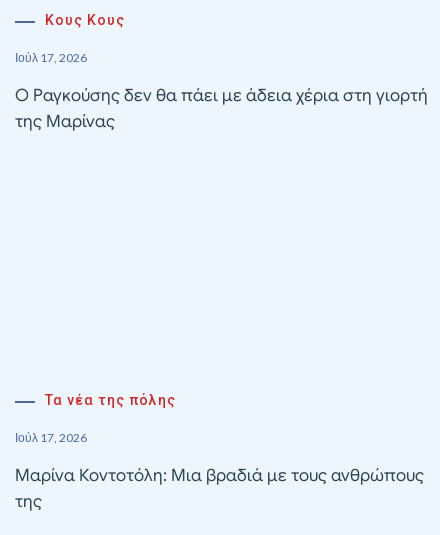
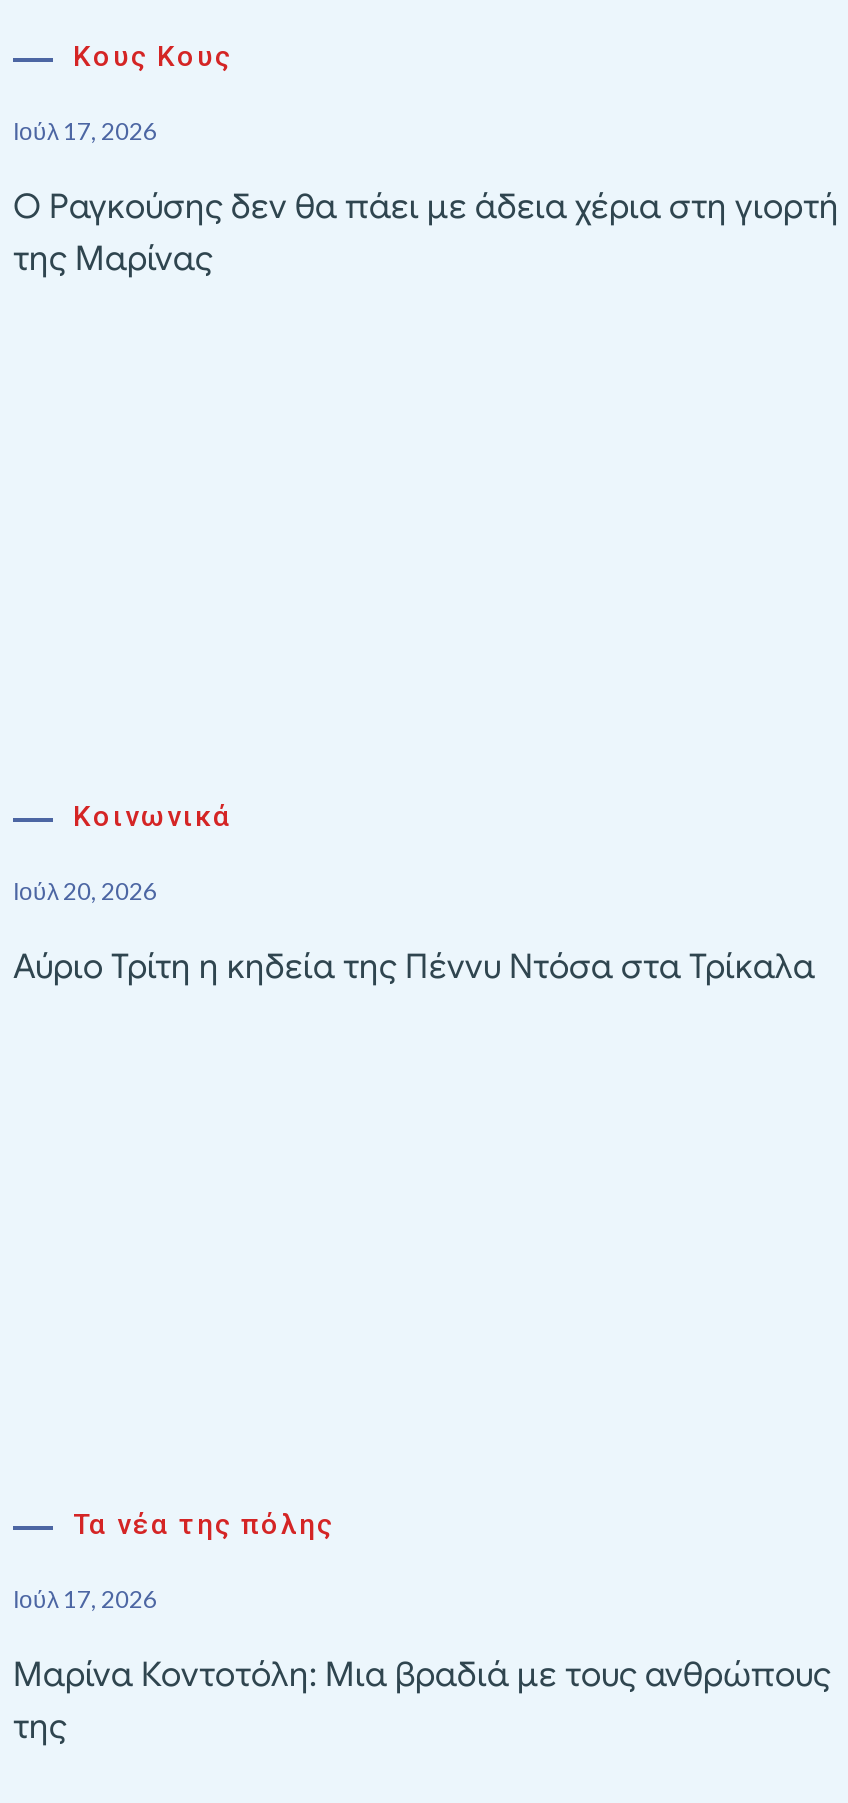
+ Κοινωνικά
+ Ιούλ 20, 2026
+ Αύριο Τρίτη η κηδεία της Πέννυ Ντόσα στα Τρίκαλα
